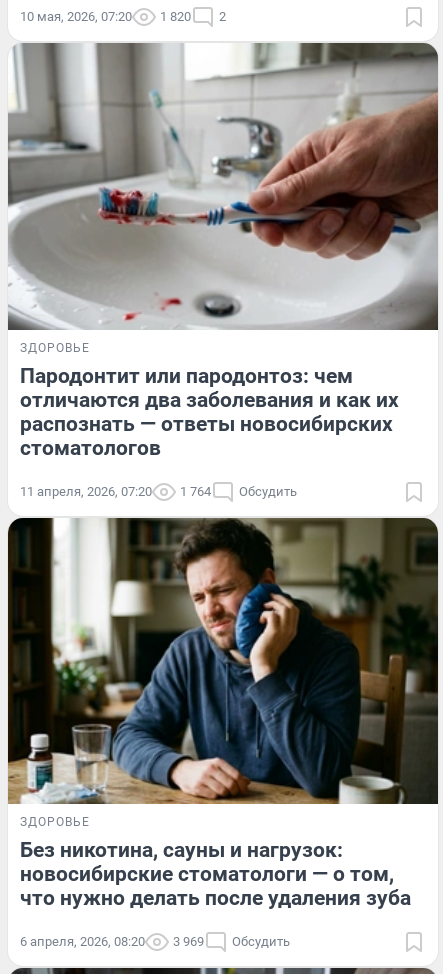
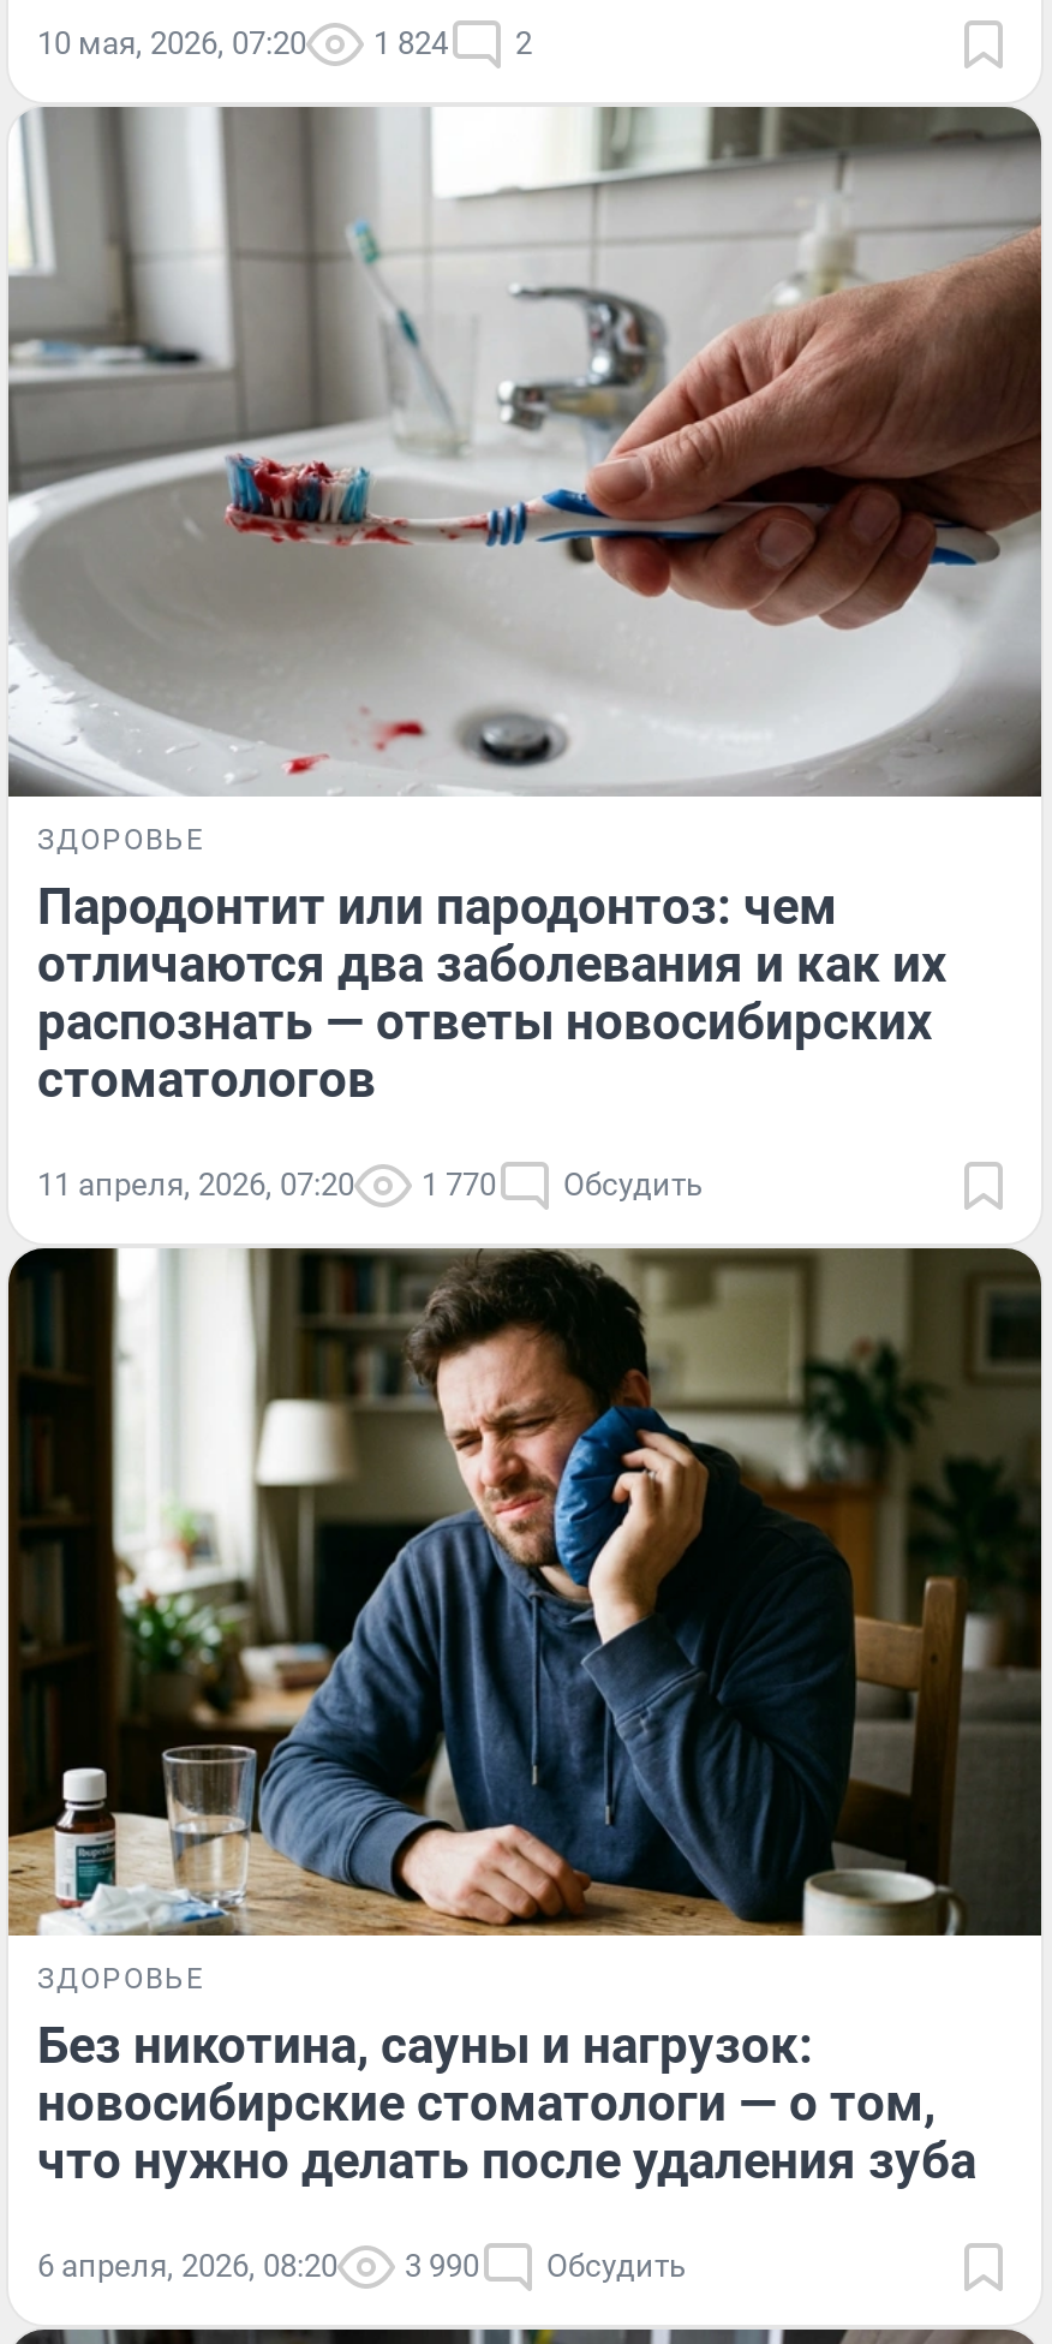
- 10 мая, 2026, 07:20 1 820 2
+ 10 мая, 2026, 07:20 1 824 2

- 11 апреля, 2026, 07:20 1 764 Обсудить
+ 11 апреля, 2026, 07:20 1 770 Обсудить

- 3 969
+ 3 990
